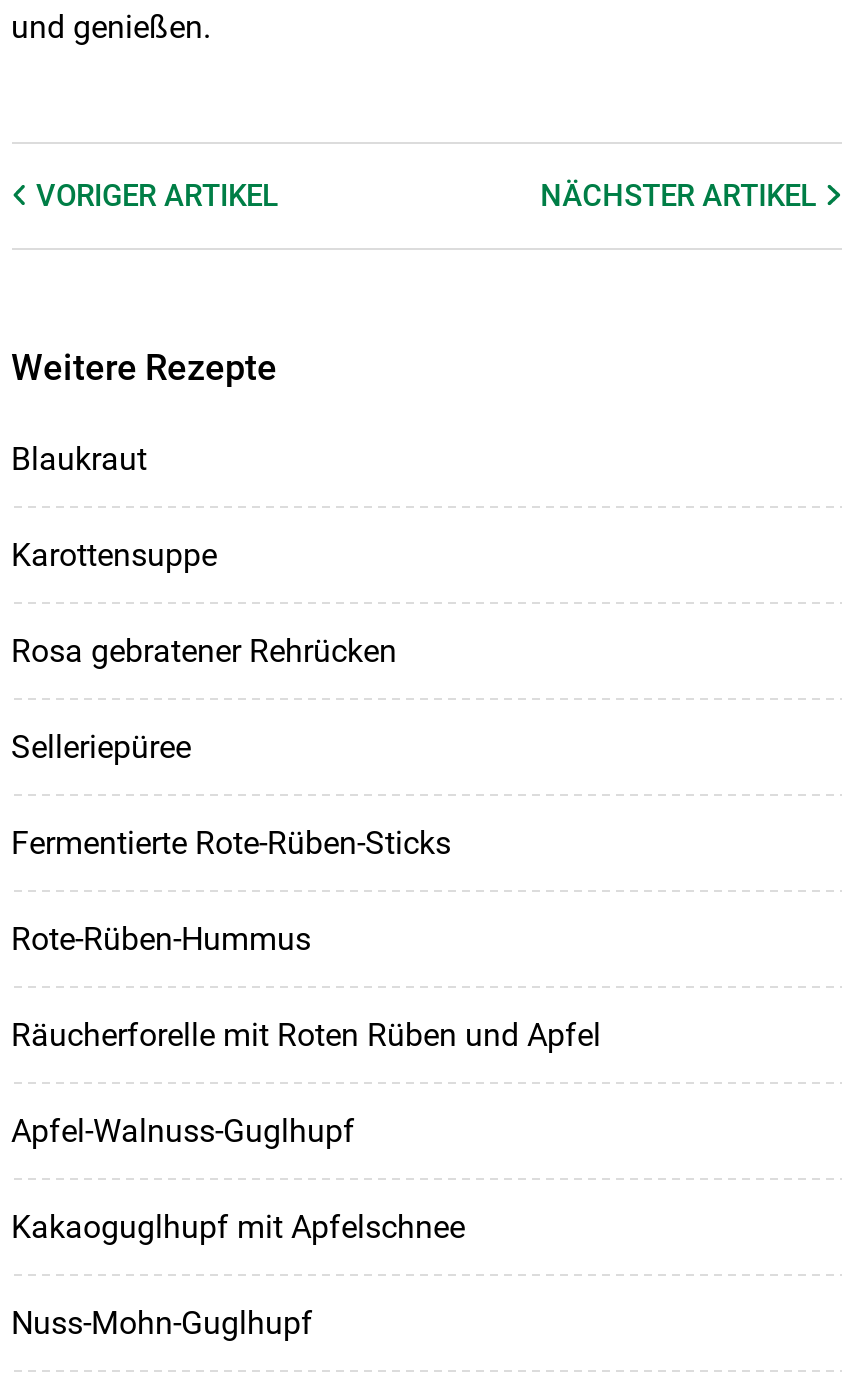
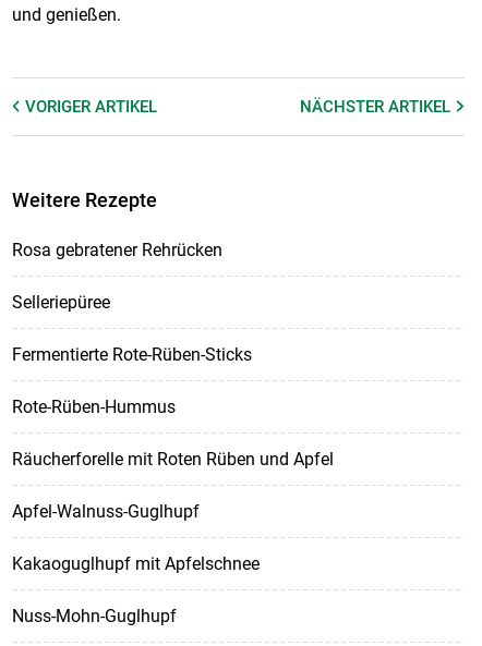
- Blaukraut
- Karottensuppe
